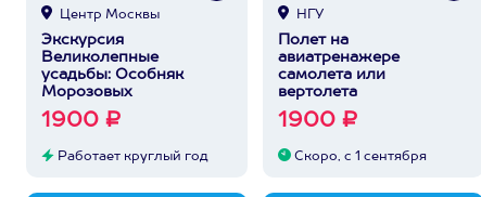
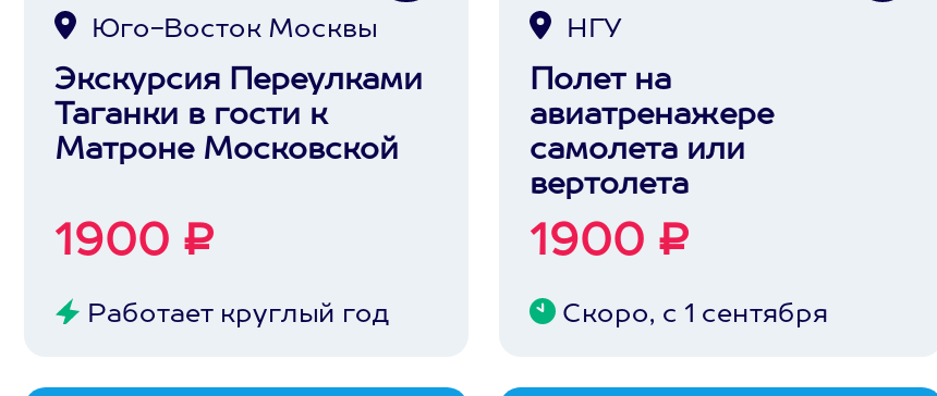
- Центр Москвы
+ Юго-Восток Москвы

- Экскурсия
- Великолепные
- усадьбы: Особняк
- Морозовых
+ Экскурсия Переулками
+ Таганки в гости к
+ Матроне Московской
